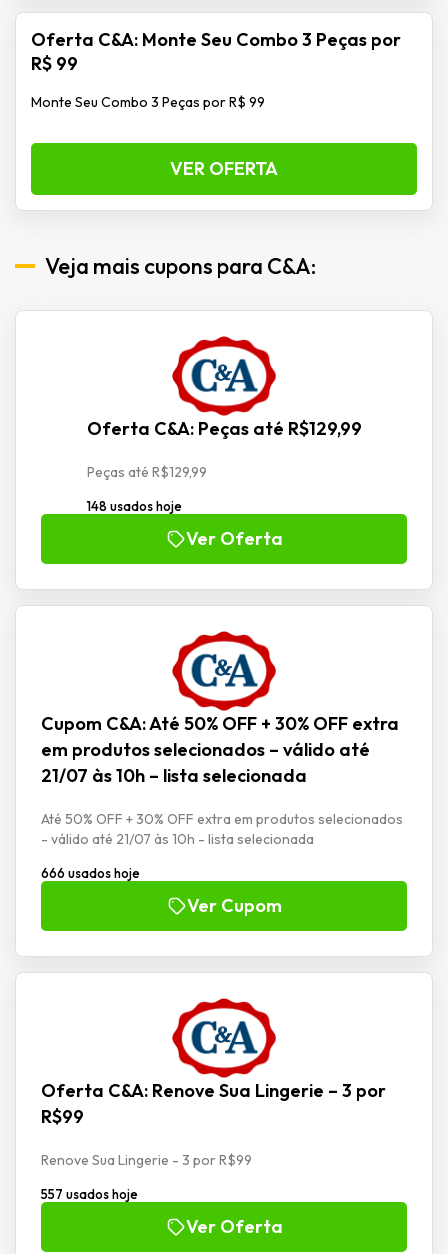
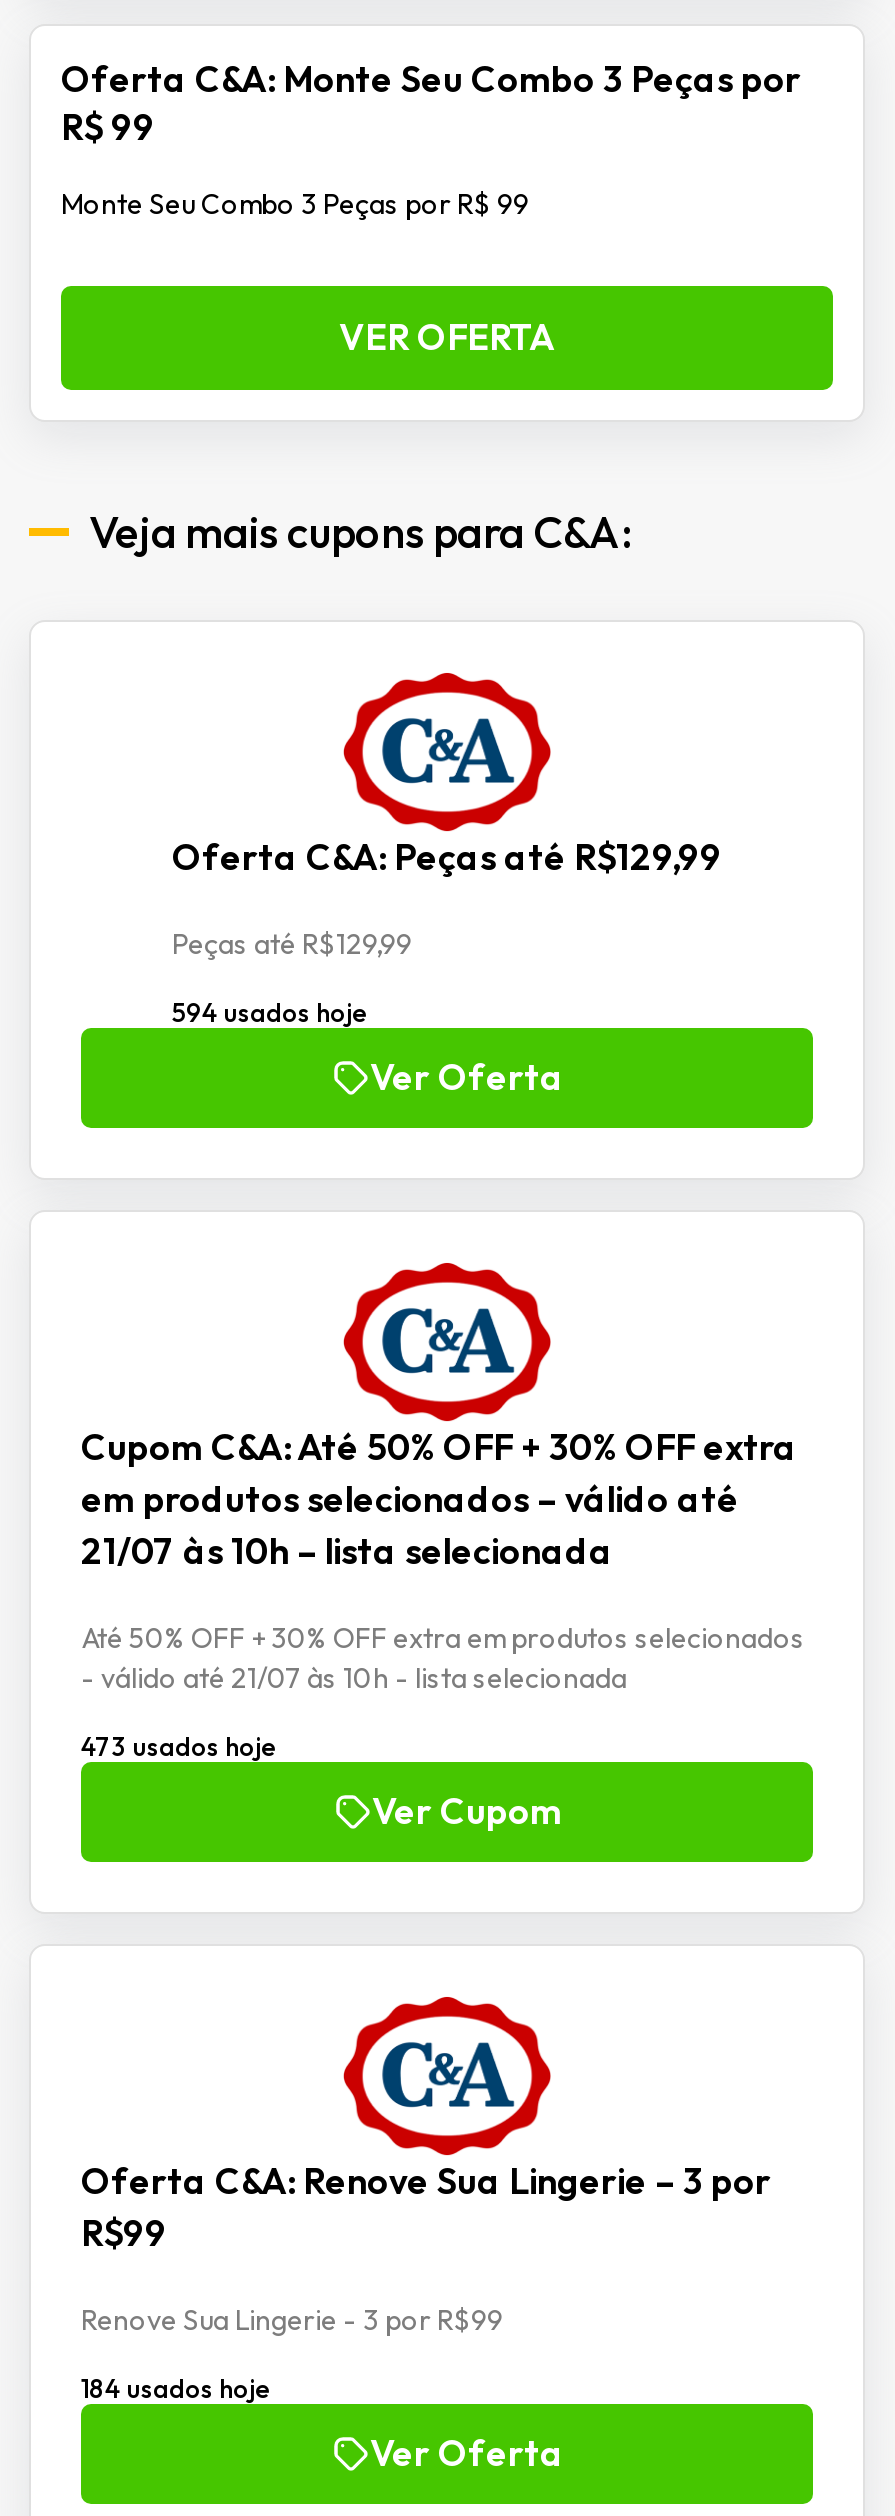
- 148 usados hoje
+ 594 usados hoje

- 666 usados hoje
+ 473 usados hoje

- 557 usados hoje
+ 184 usados hoje
